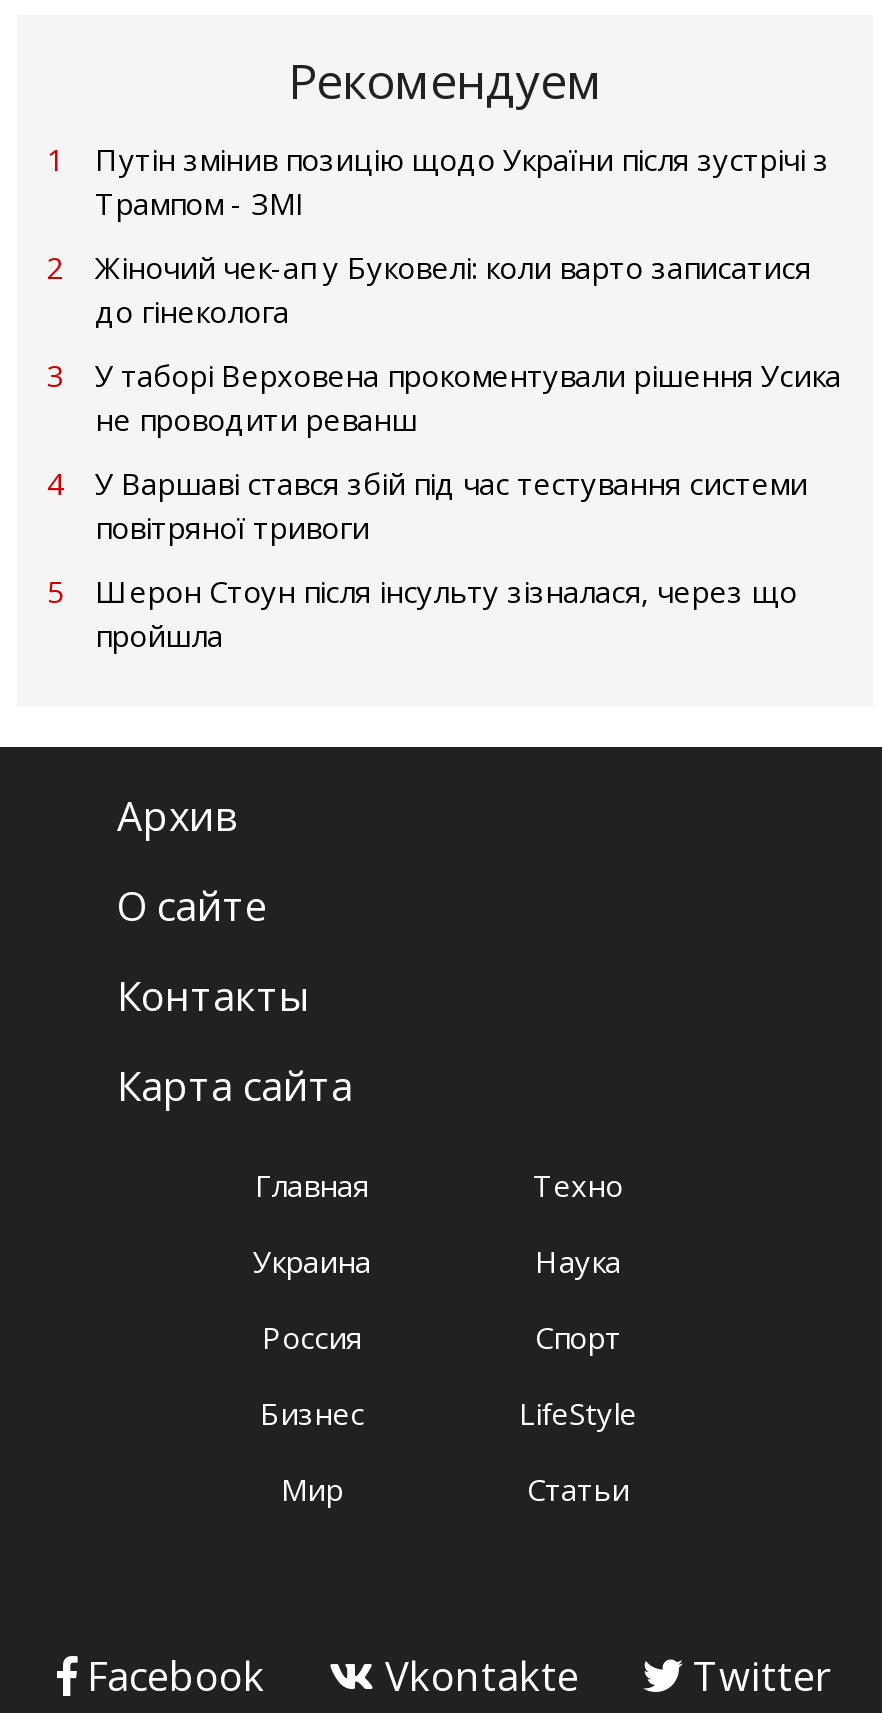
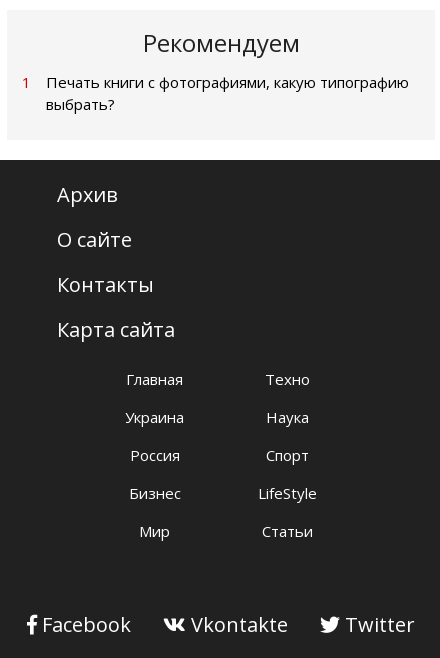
- Путін змінив позицію щодо України після зустрічі з
- Трампом - ЗМІ
- 2
- Жіночий чек-ап у Буковелі: коли варто записатися
- до гінеколога
- 3
- У таборі Верховена прокоментували рішення Усика
- не проводити реванш
- 4
- У Варшаві стався збій під час тестування системи
- повітряної тривоги
- 5
- Шерон Стоун після інсульту зізналася, через що
- пройшла
+ Печать книги с фотографиями, какую типографию
+ выбрать?
